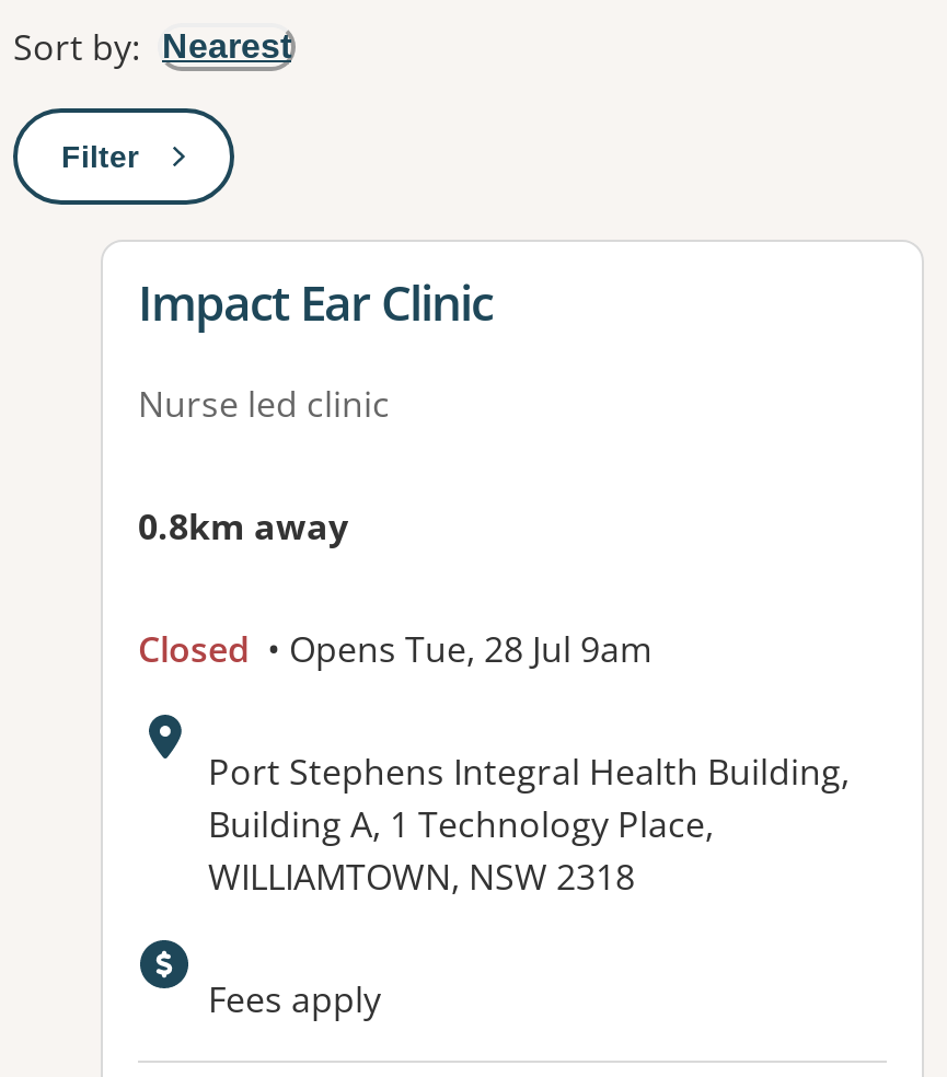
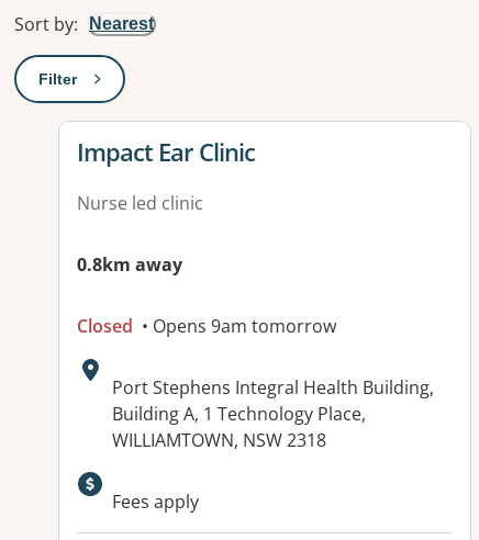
- Closed • Opens Tue, 28 Jul 9am
+ Closed • Opens 9am tomorrow
